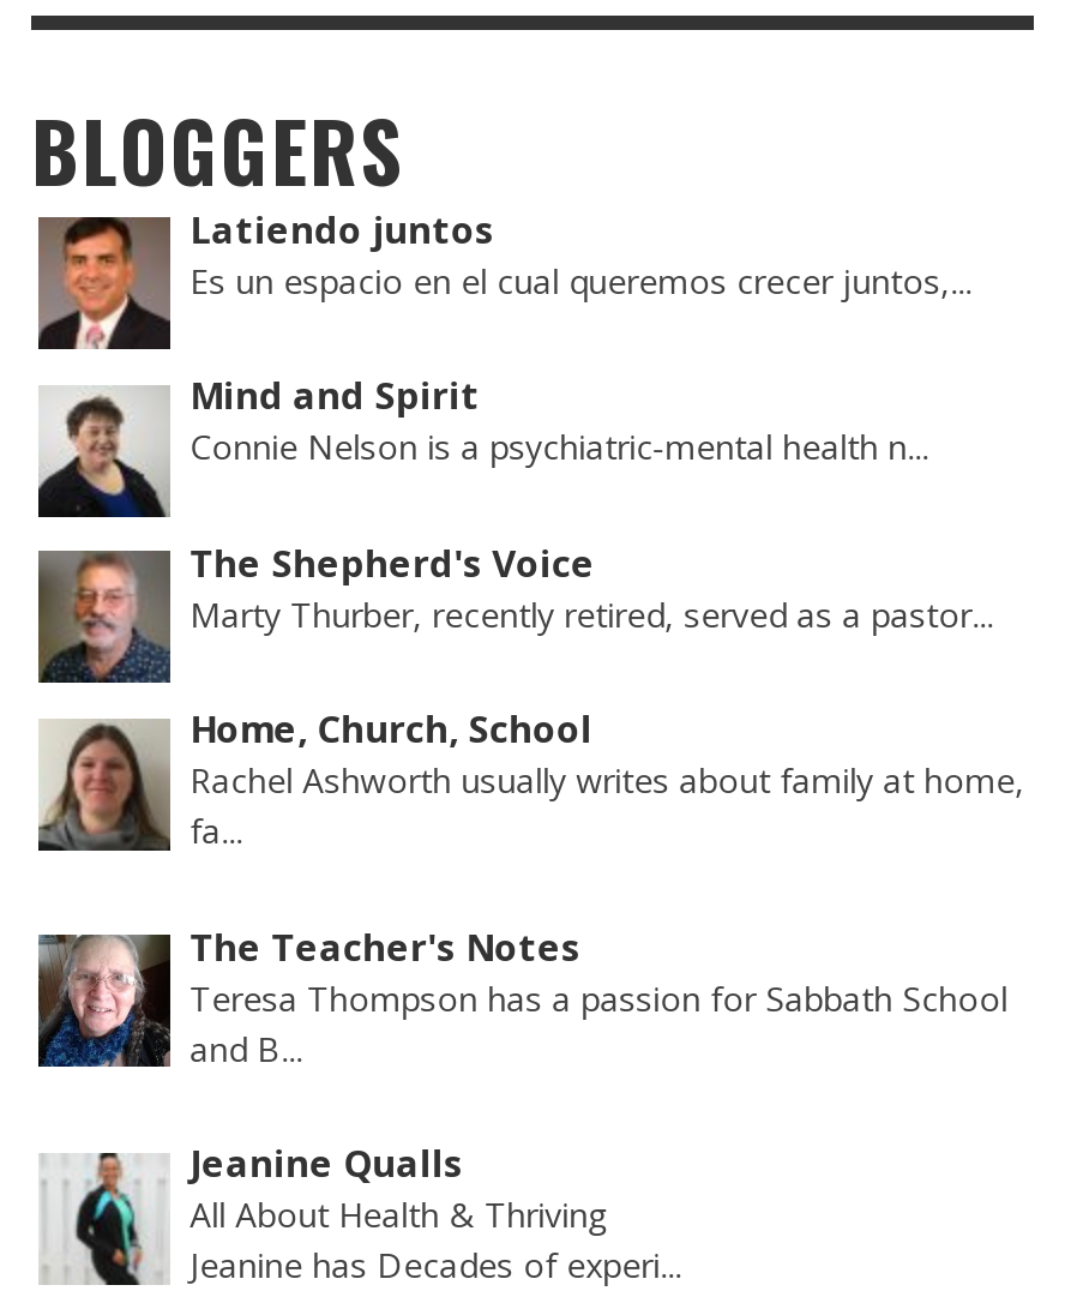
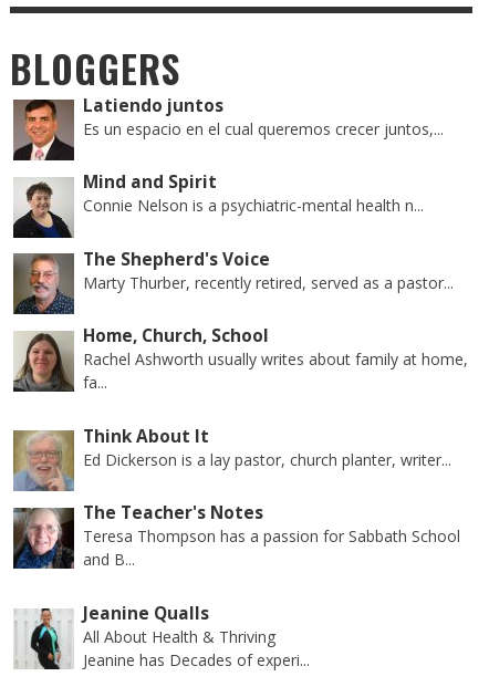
+ [image]
+ Think About It
+ Ed Dickerson is a lay pastor, church planter, writer...
